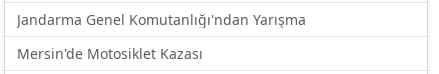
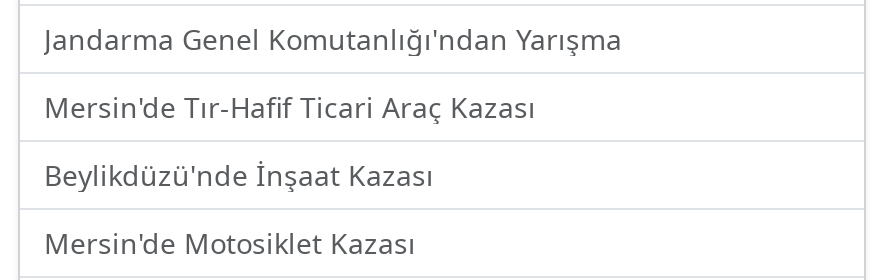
+ Mersin'de Tır-Hafif Ticari Araç Kazası
+ Beylikdüzü'nde İnşaat Kazası
